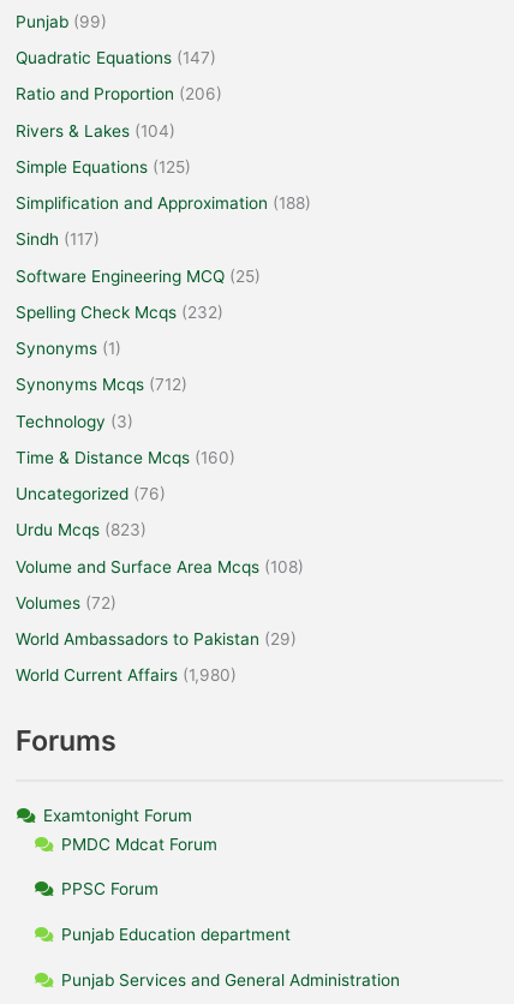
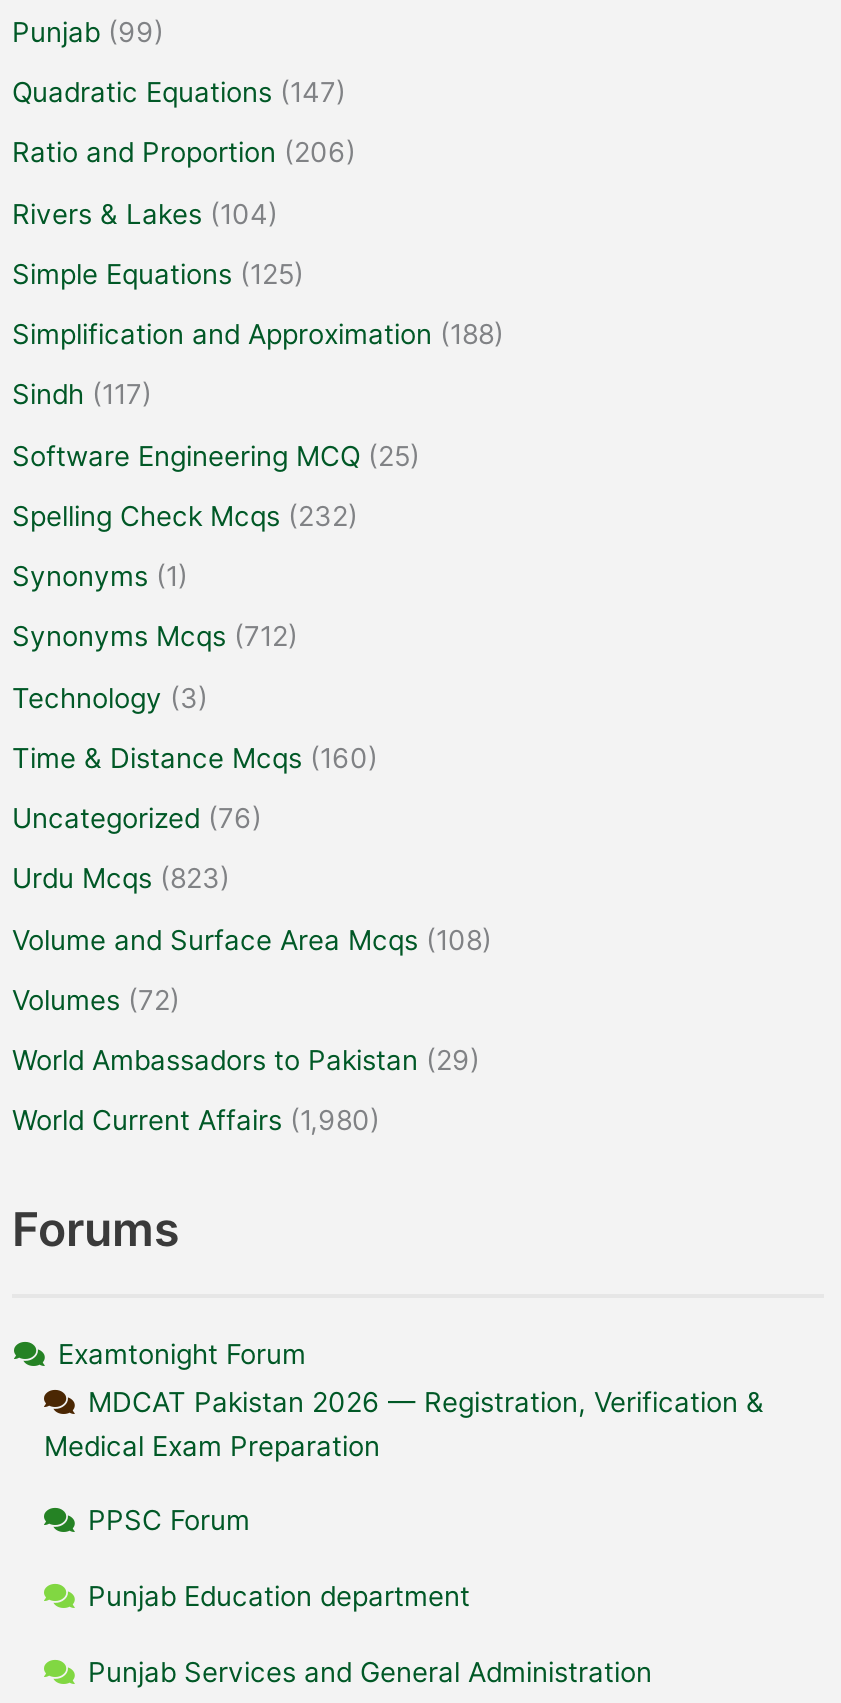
- PMDC Mdcat Forum
+ MDCAT Pakistan 2026 — Registration, Verification &
+ Medical Exam Preparation
